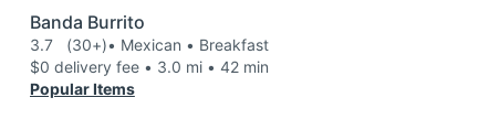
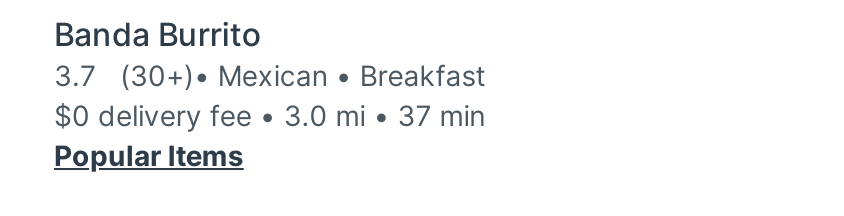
- $0 delivery fee • 3.0 mi • 42 min
+ $0 delivery fee • 3.0 mi • 37 min
